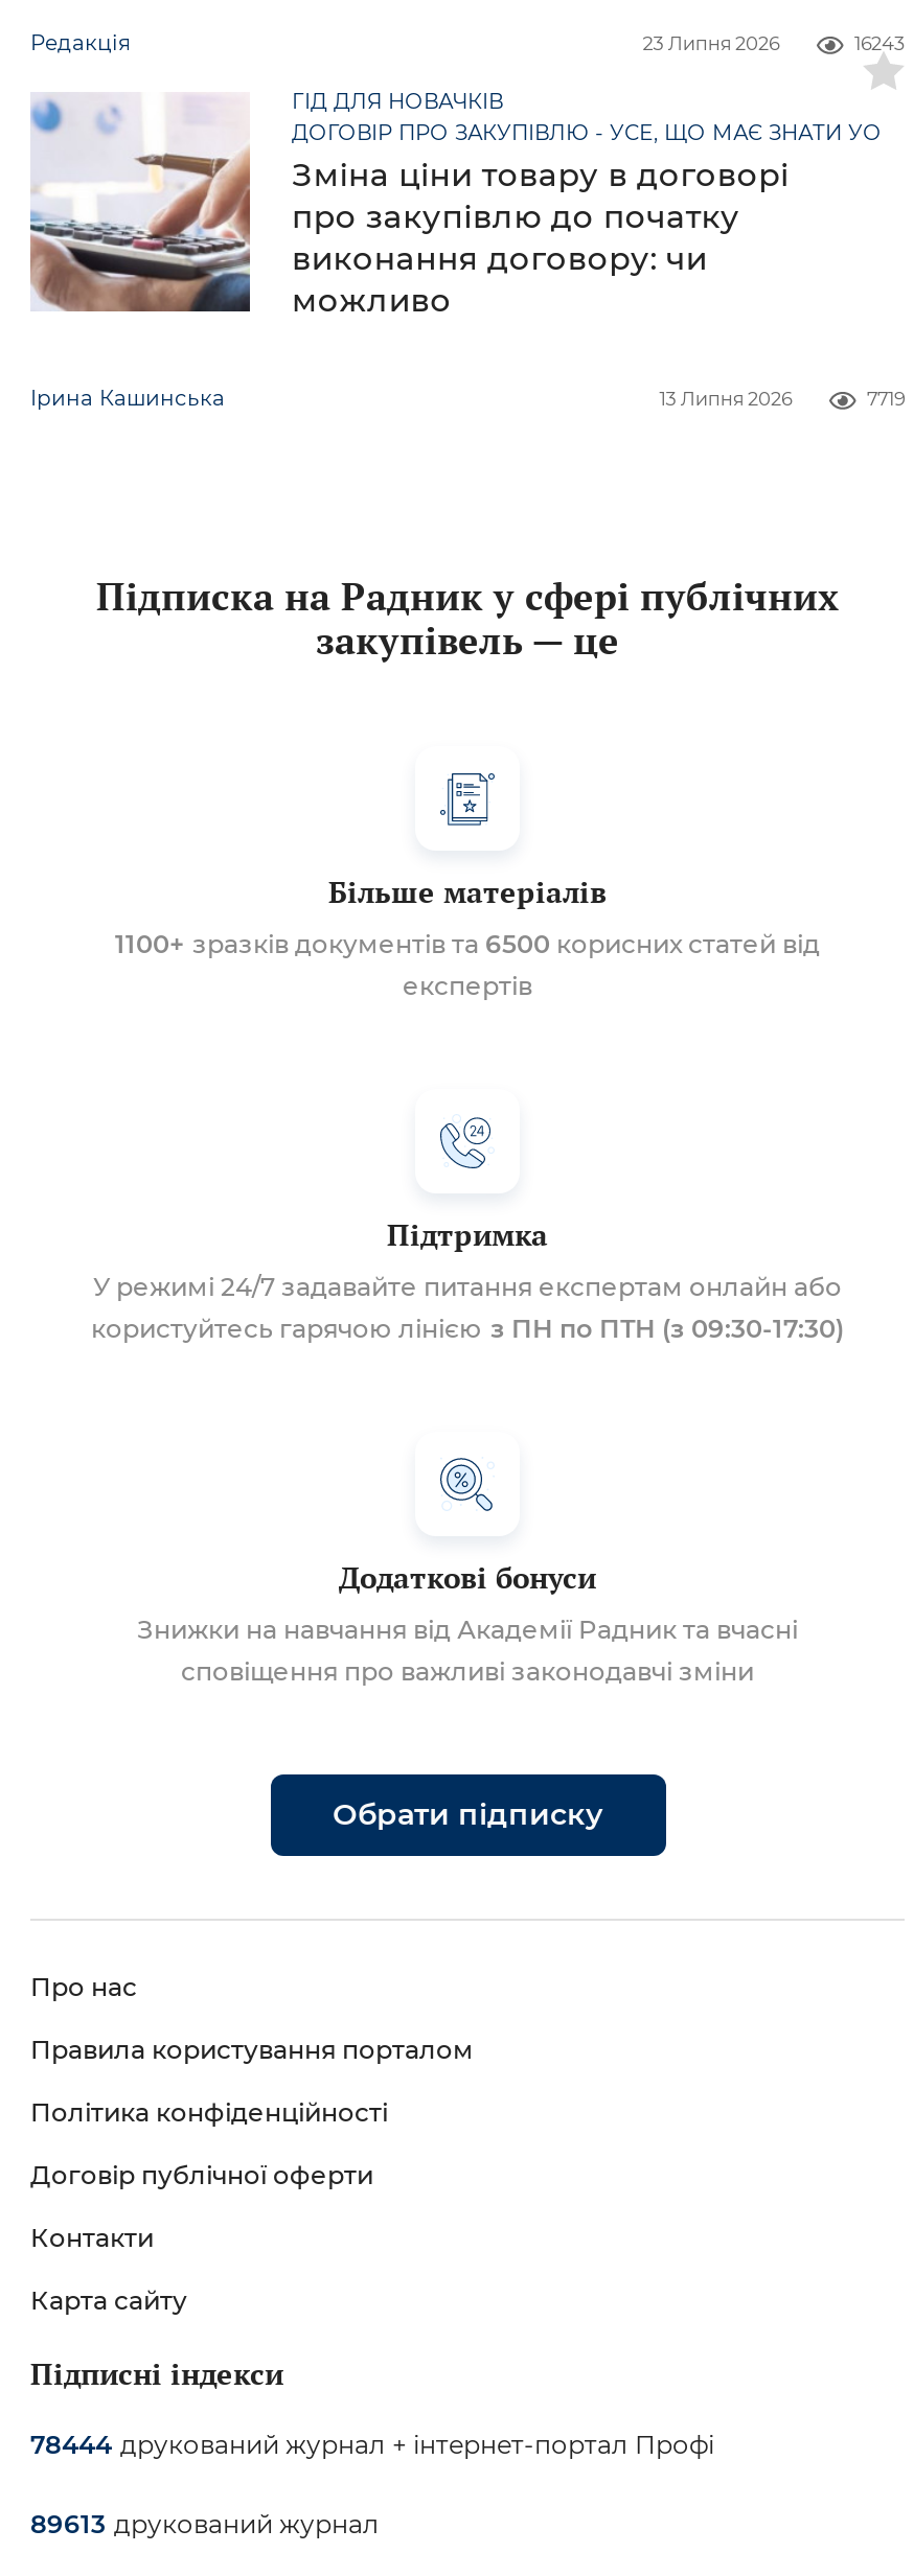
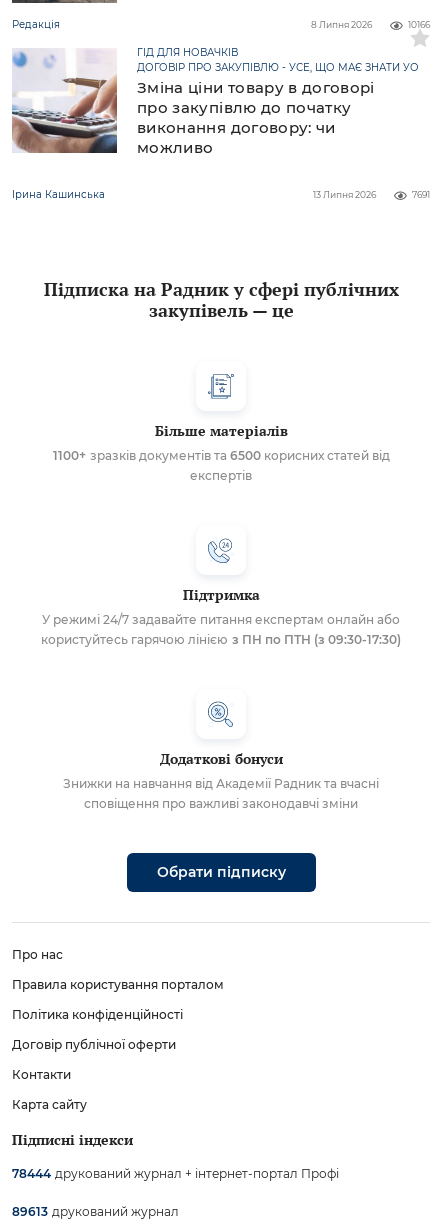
- 23 Липня 2026
+ 8 Липня 2026

- 16243
+ 10166

- 7719
+ 7691
